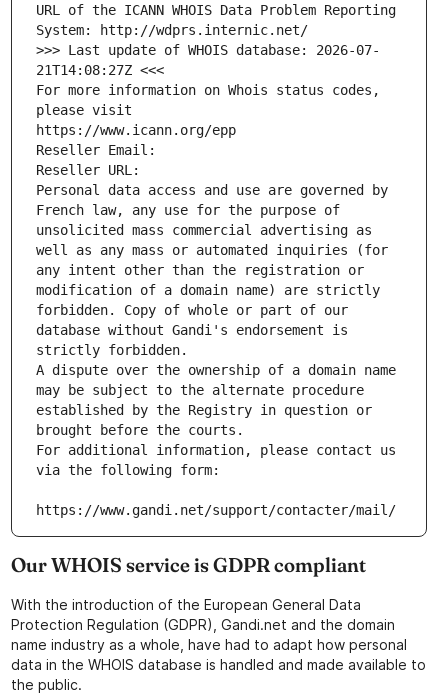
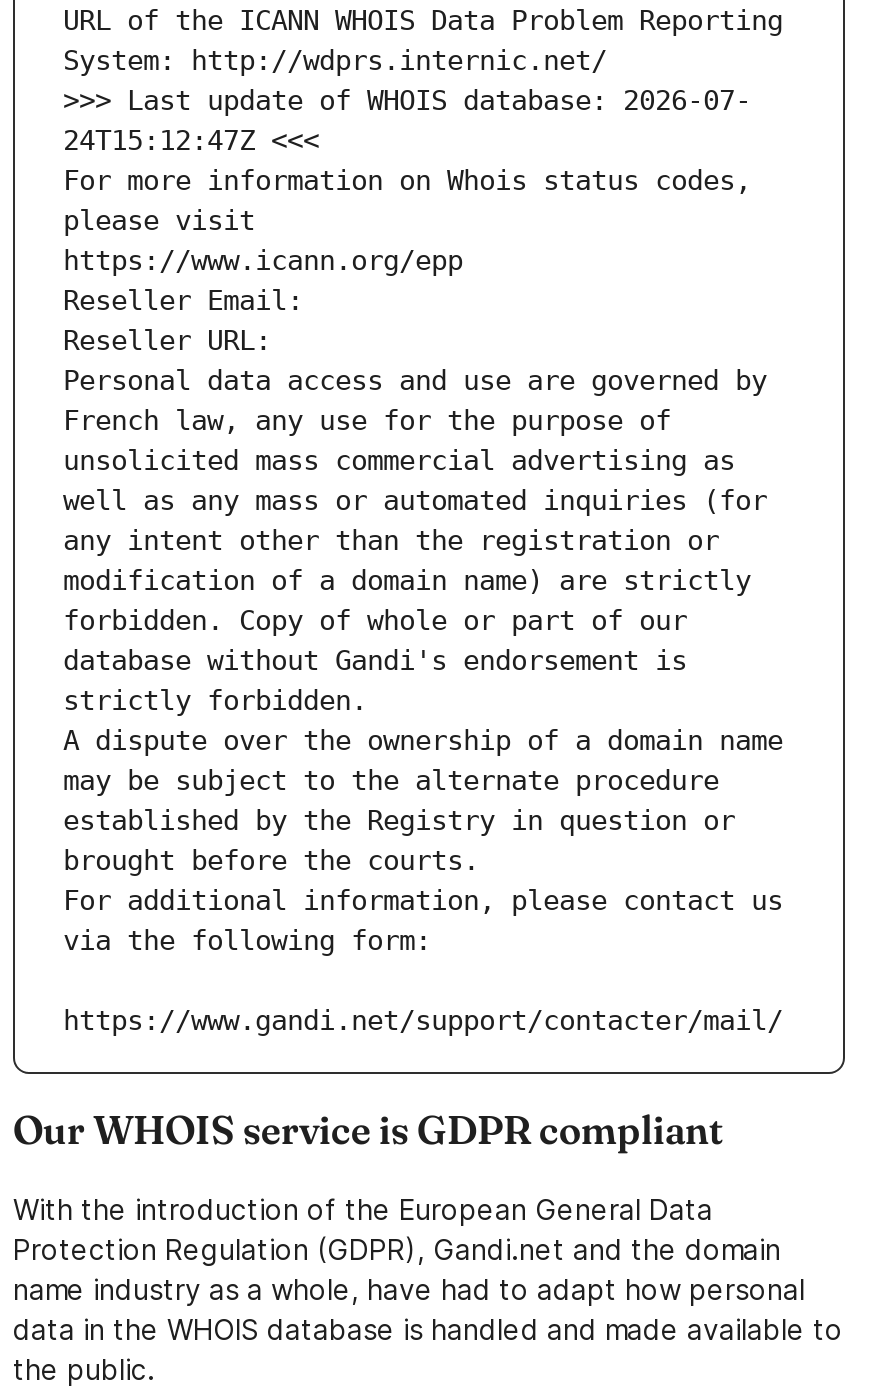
- 21T14:08:27Z <<<
+ 24T15:12:47Z <<<
